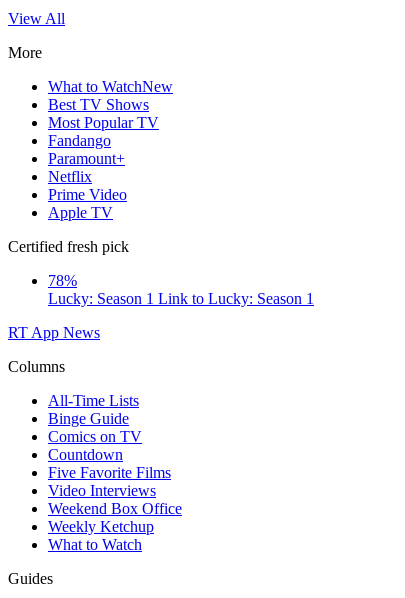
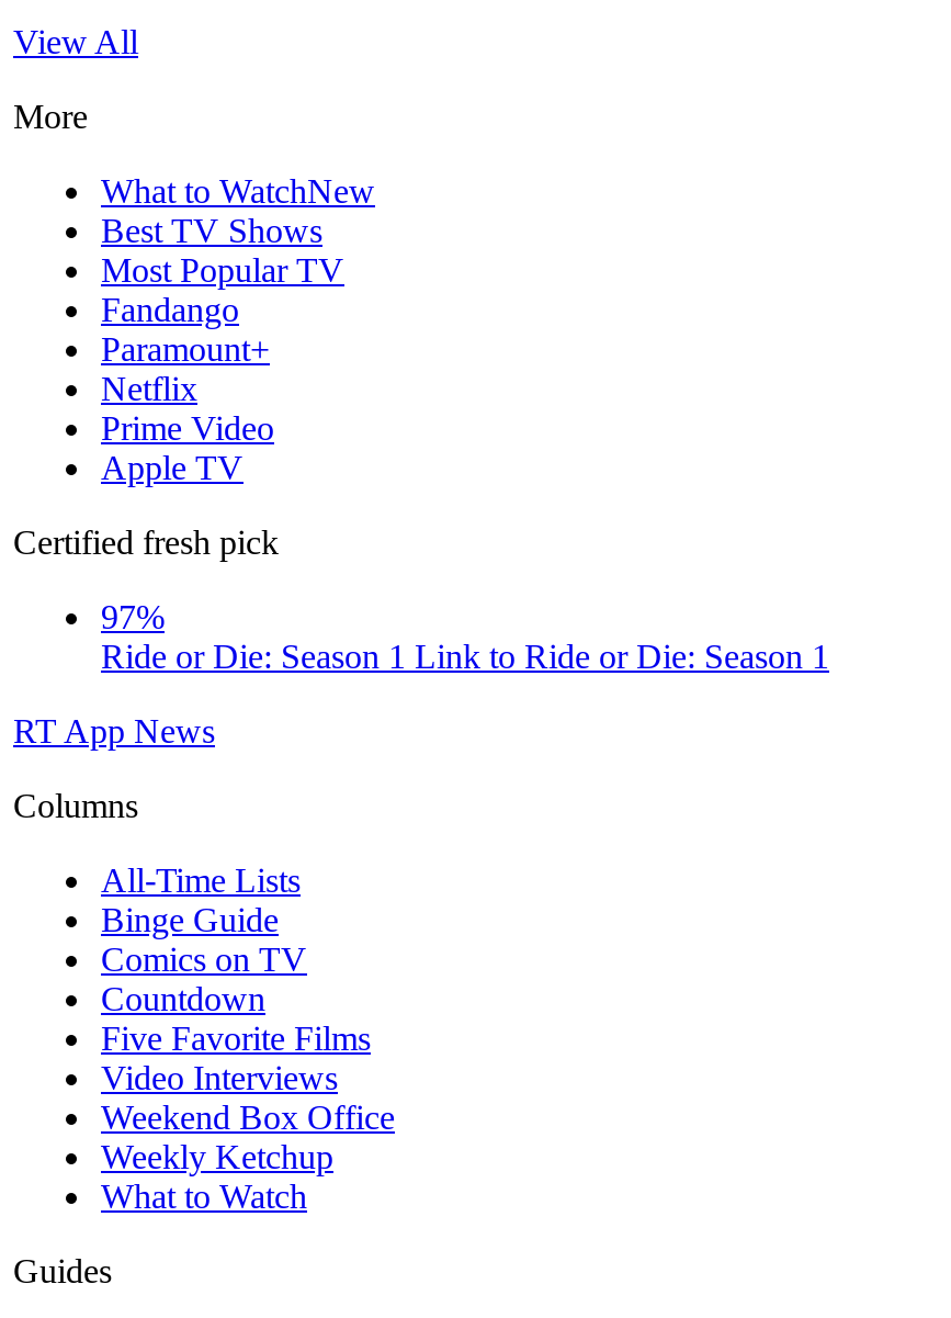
- 78%
- Lucky: Season 1 Link to Lucky: Season 1
+ 97%
+ Ride or Die: Season 1 Link to Ride or Die: Season 1
